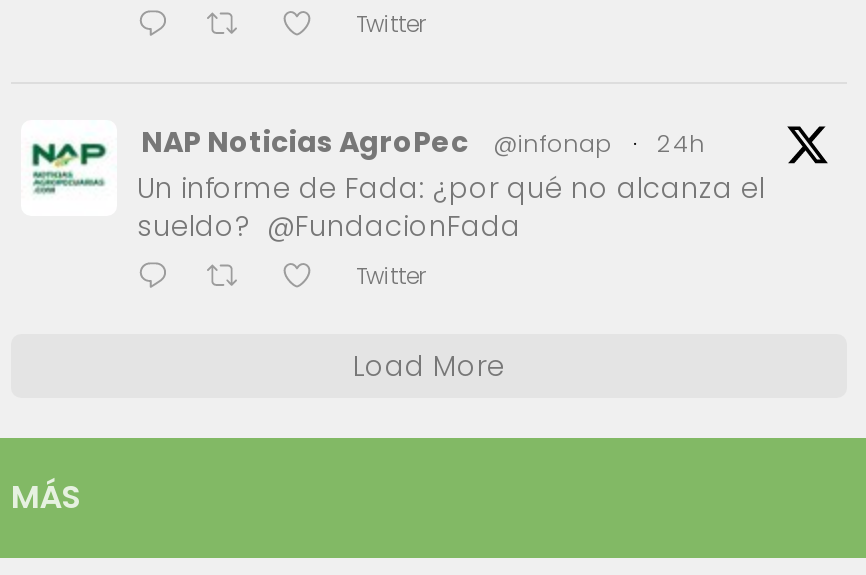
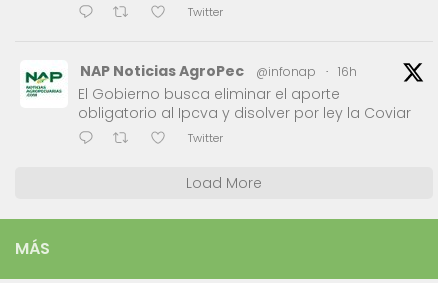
- 24h
- Un informe de Fada: ¿por qué no alcanza el
- sueldo? @FundacionFada
+ 16h
+ El Gobierno busca eliminar el aporte
+ obligatorio al Ipcva y disolver por ley la Coviar
